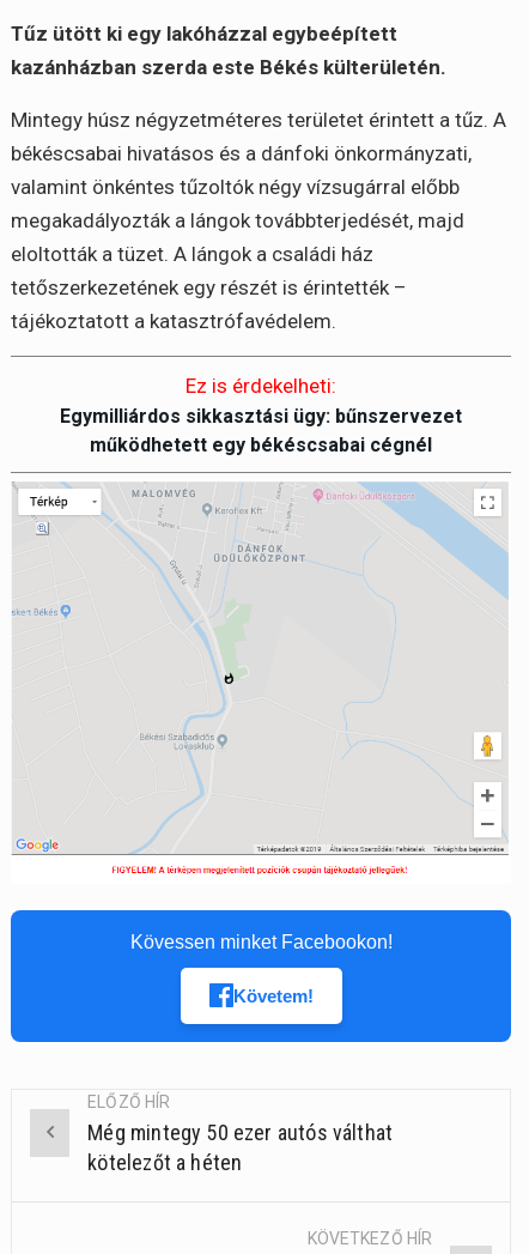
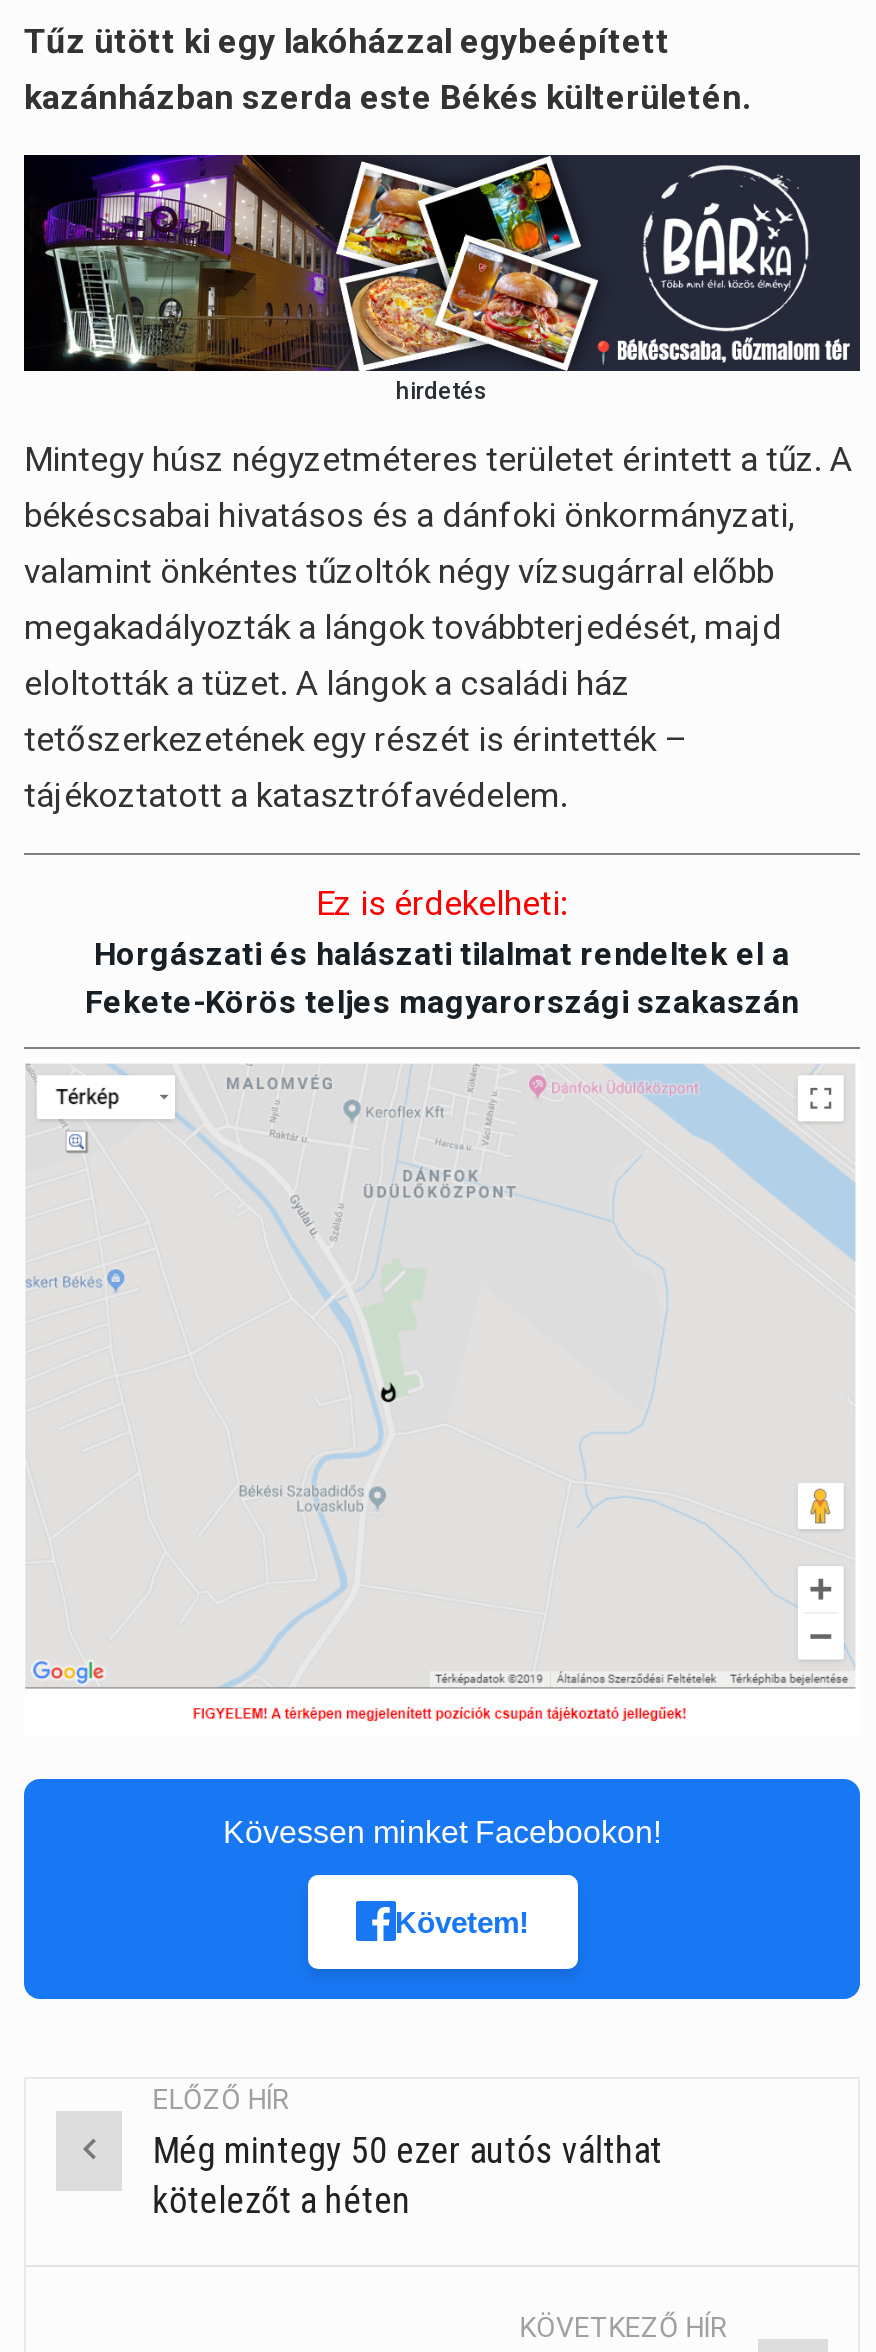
+ [image]
+ hirdetés

- Egymilliárdos sikkasztási ügy: bűnszervezet
- működhetett egy békéscsabai cégnél
+ Horgászati és halászati tilalmat rendeltek el a
+ Fekete-Körös teljes magyarországi szakaszán
